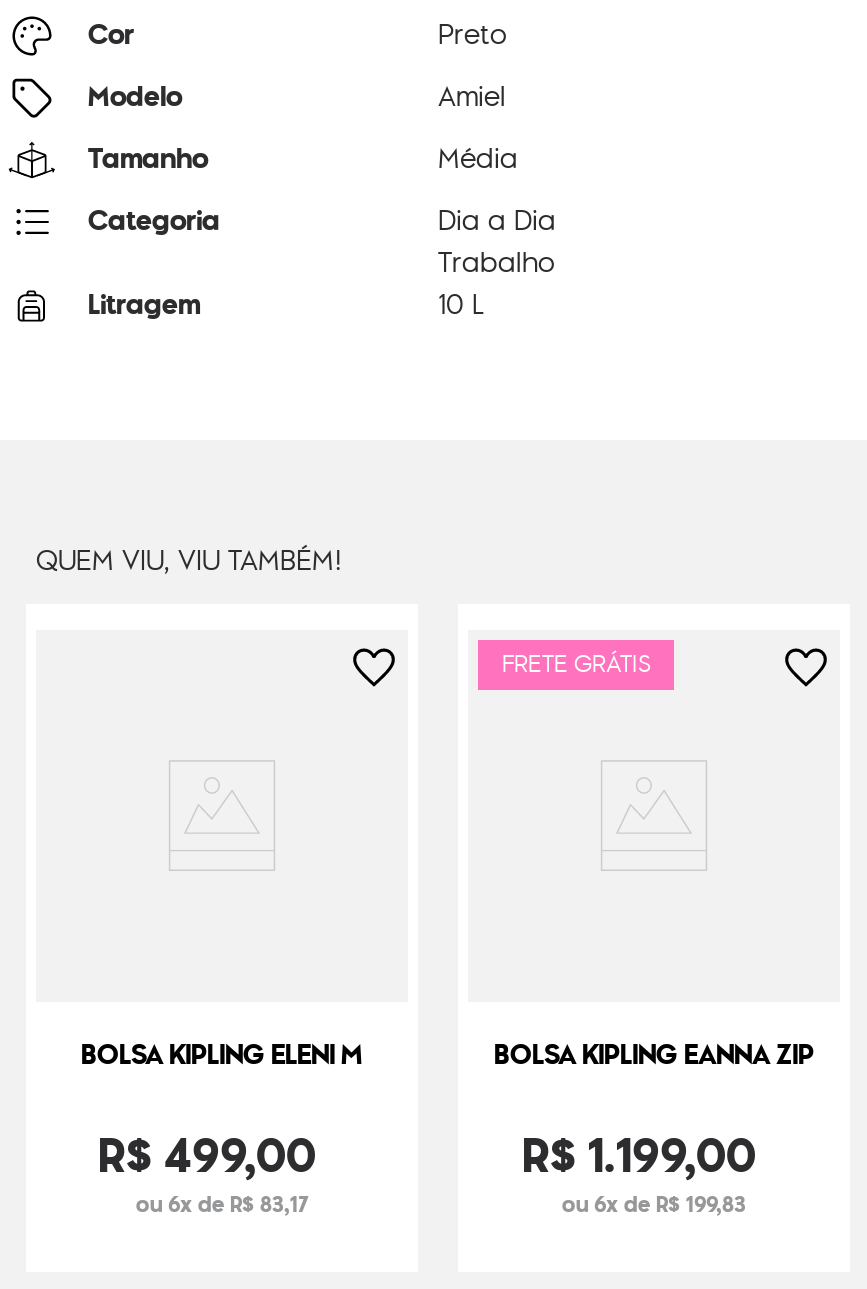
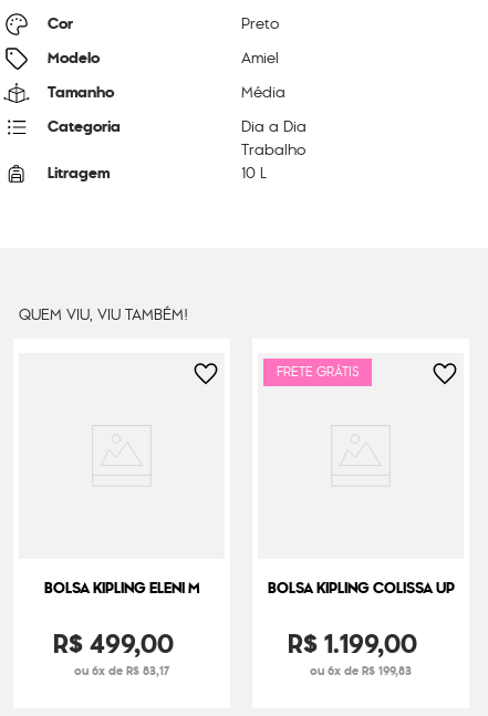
- BOLSA KIPLING EANNA ZIP
+ BOLSA KIPLING COLISSA UP
